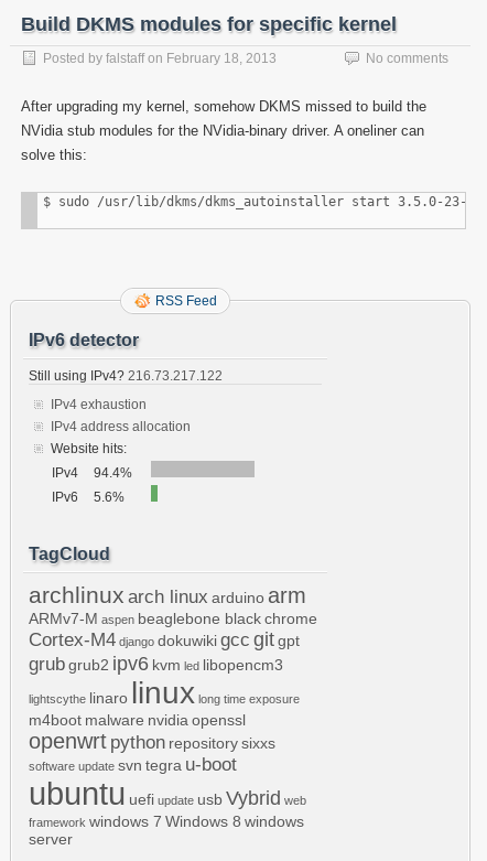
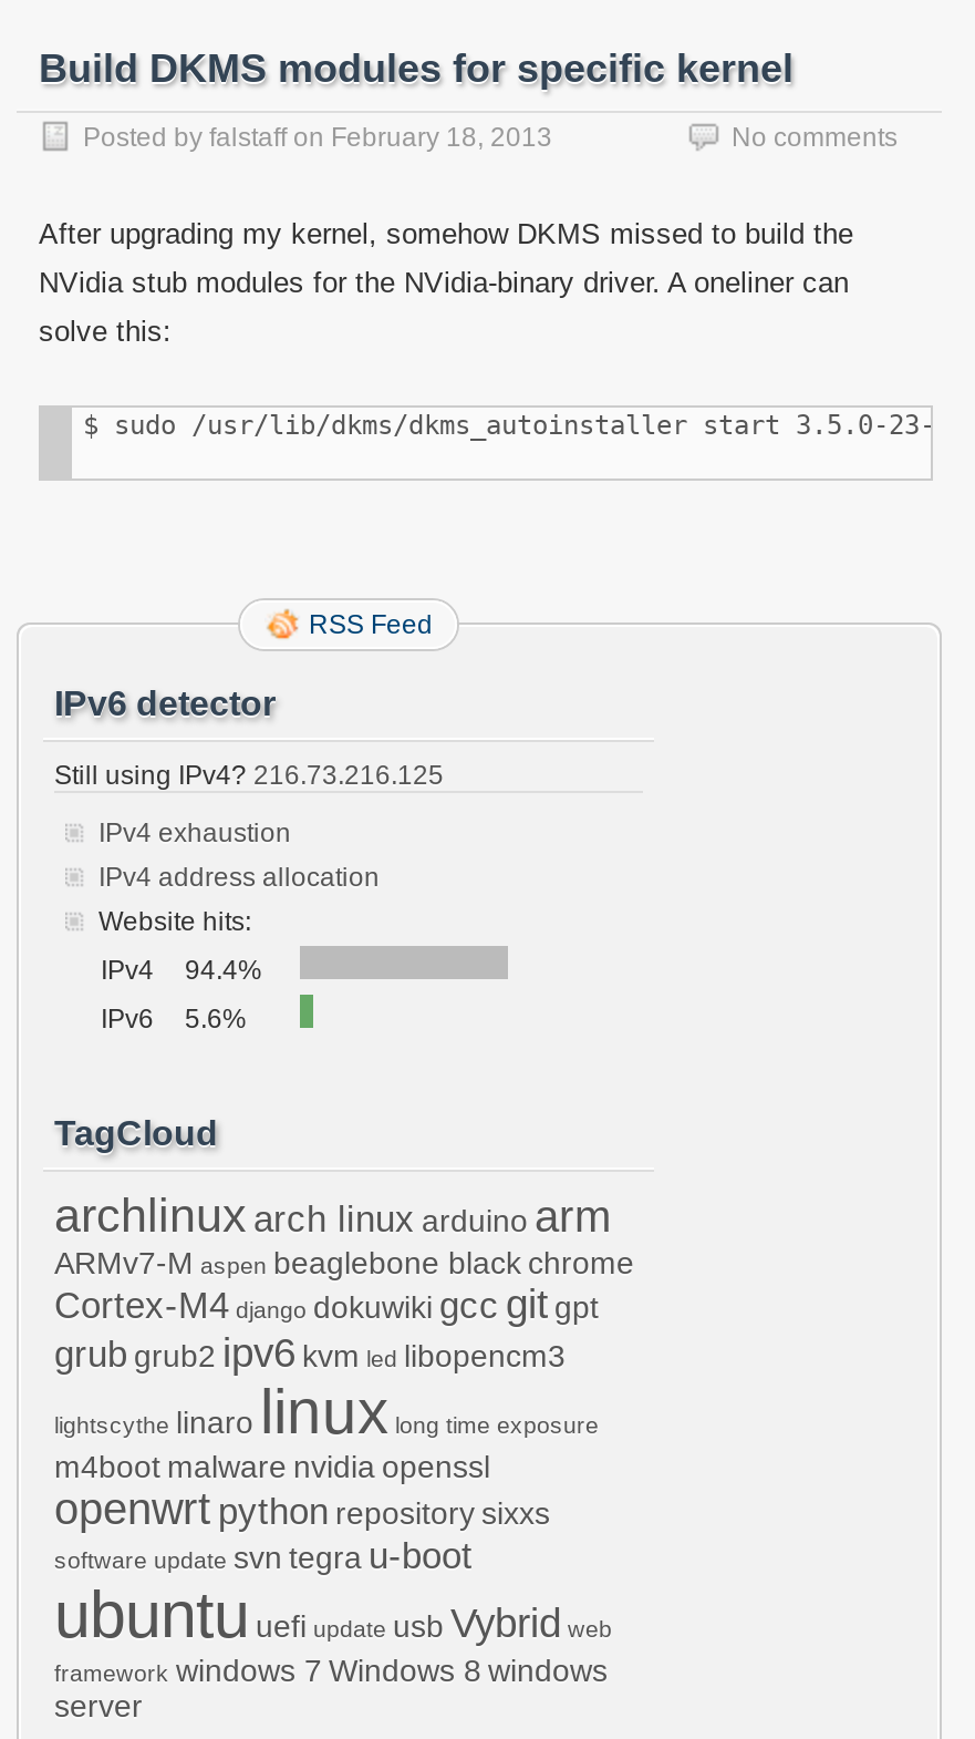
- Still using IPv4? 216.73.217.122
+ Still using IPv4? 216.73.216.125
